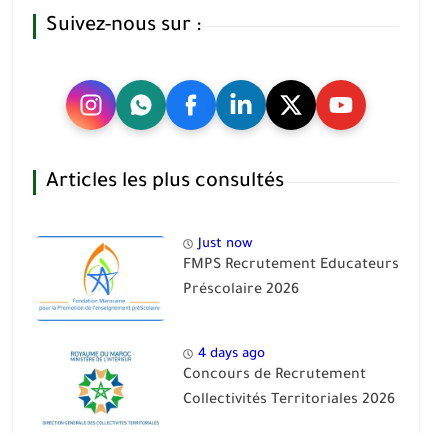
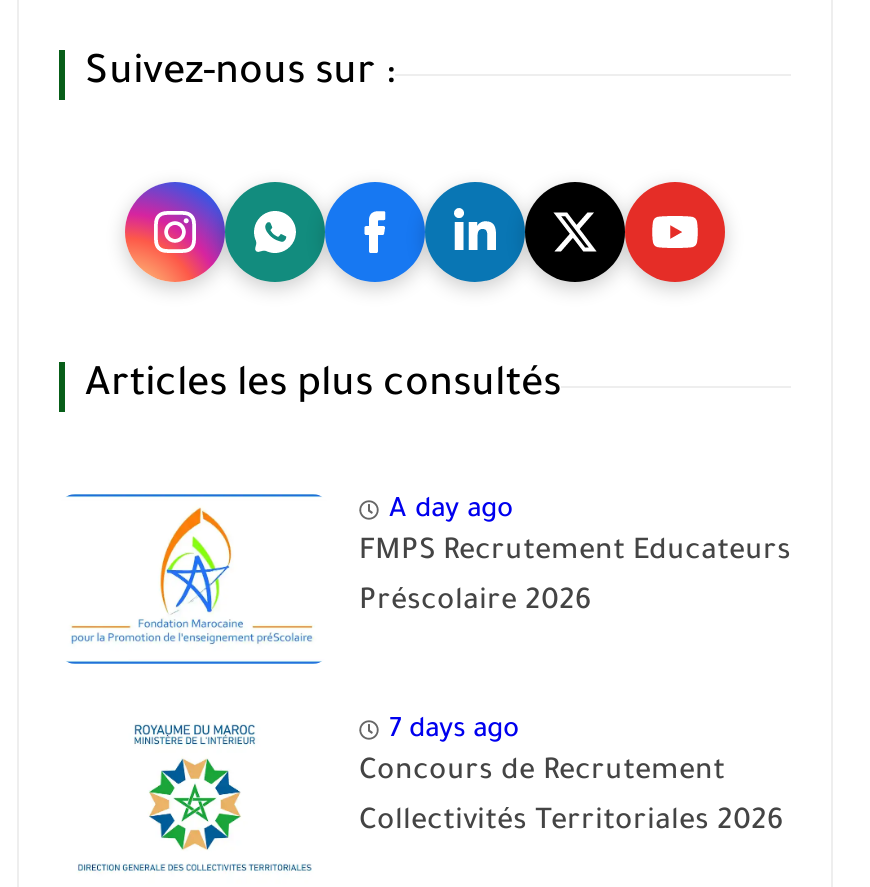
- Just now
+ A day ago

- 4 days ago
+ 7 days ago
